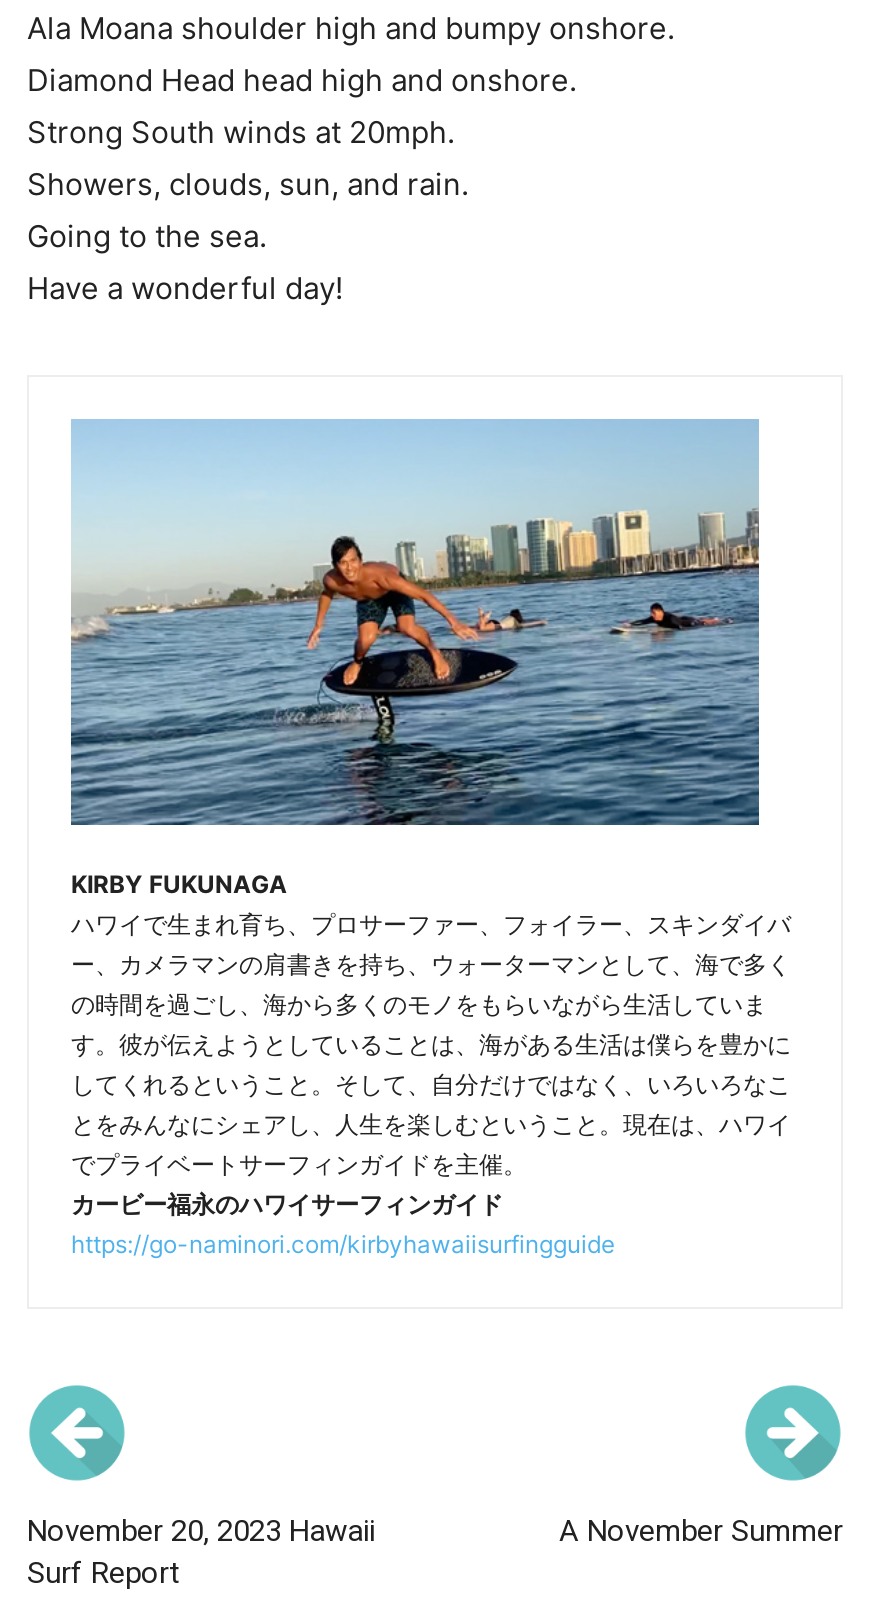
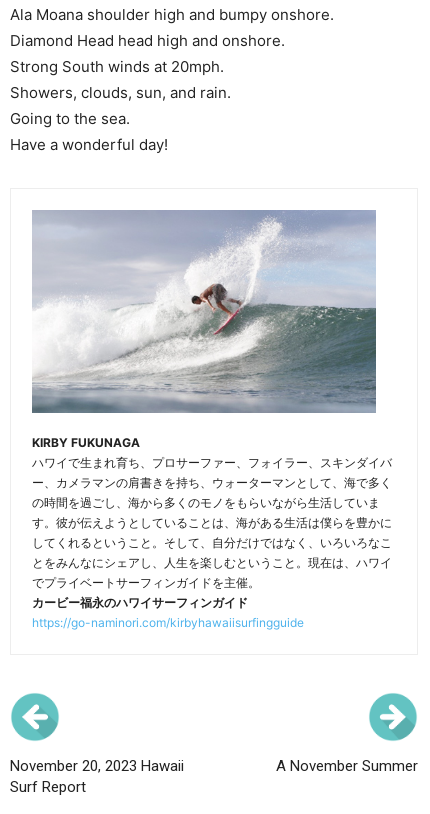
- [image]
+ [image]
